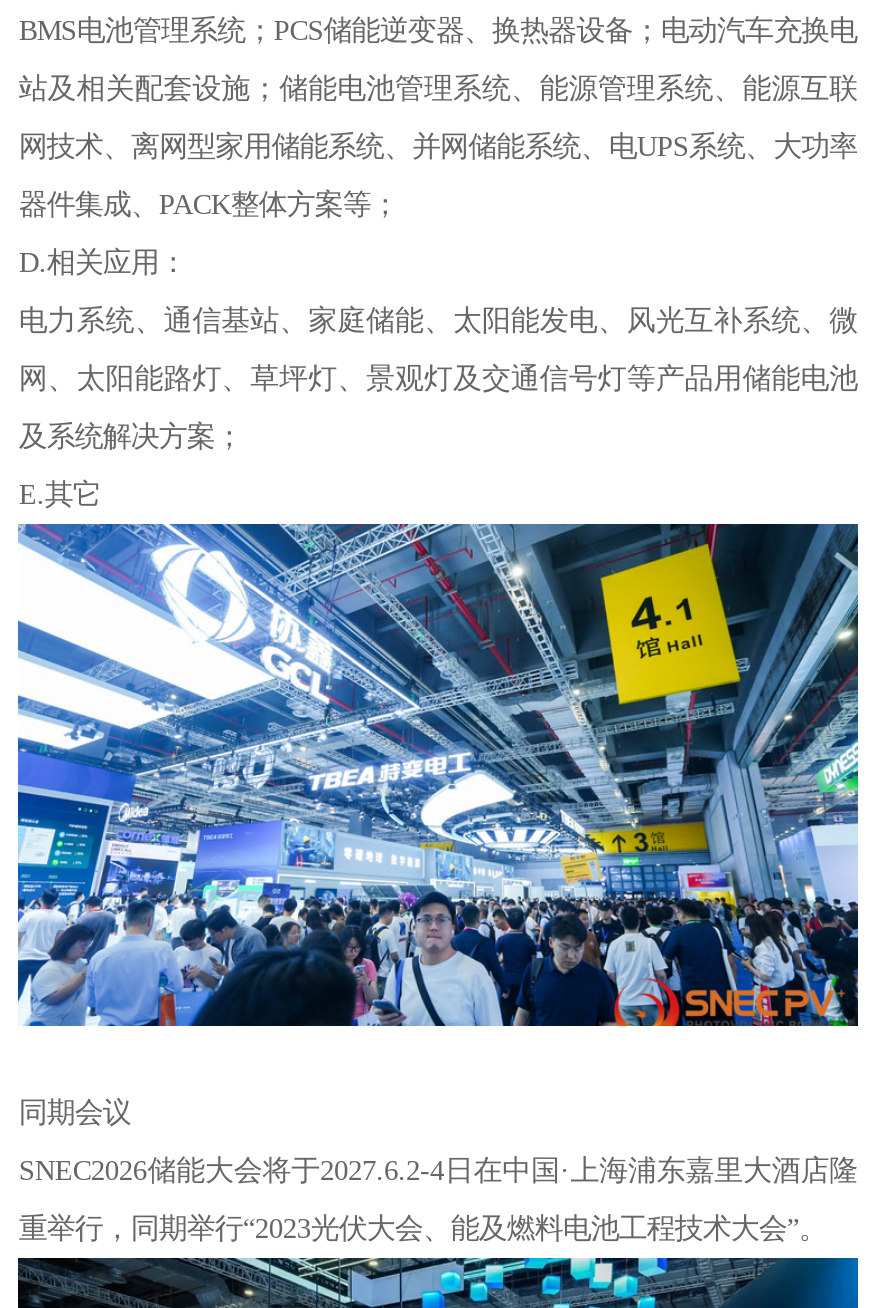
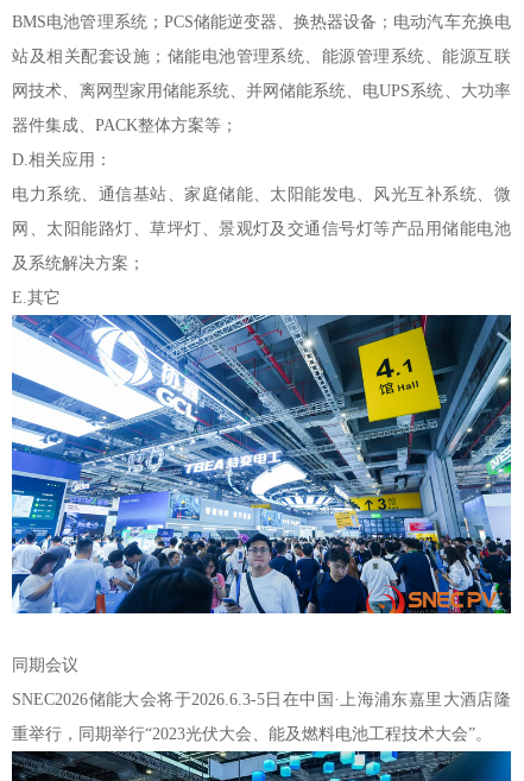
- SNEC2026储能大会将于2027.6.2-4日在中国·上海浦东嘉里大酒店隆
+ SNEC2026储能大会将于2026.6.3-5日在中国·上海浦东嘉里大酒店隆
